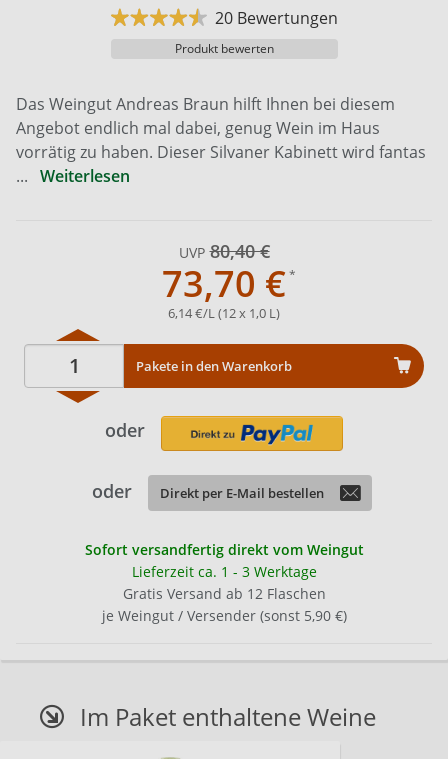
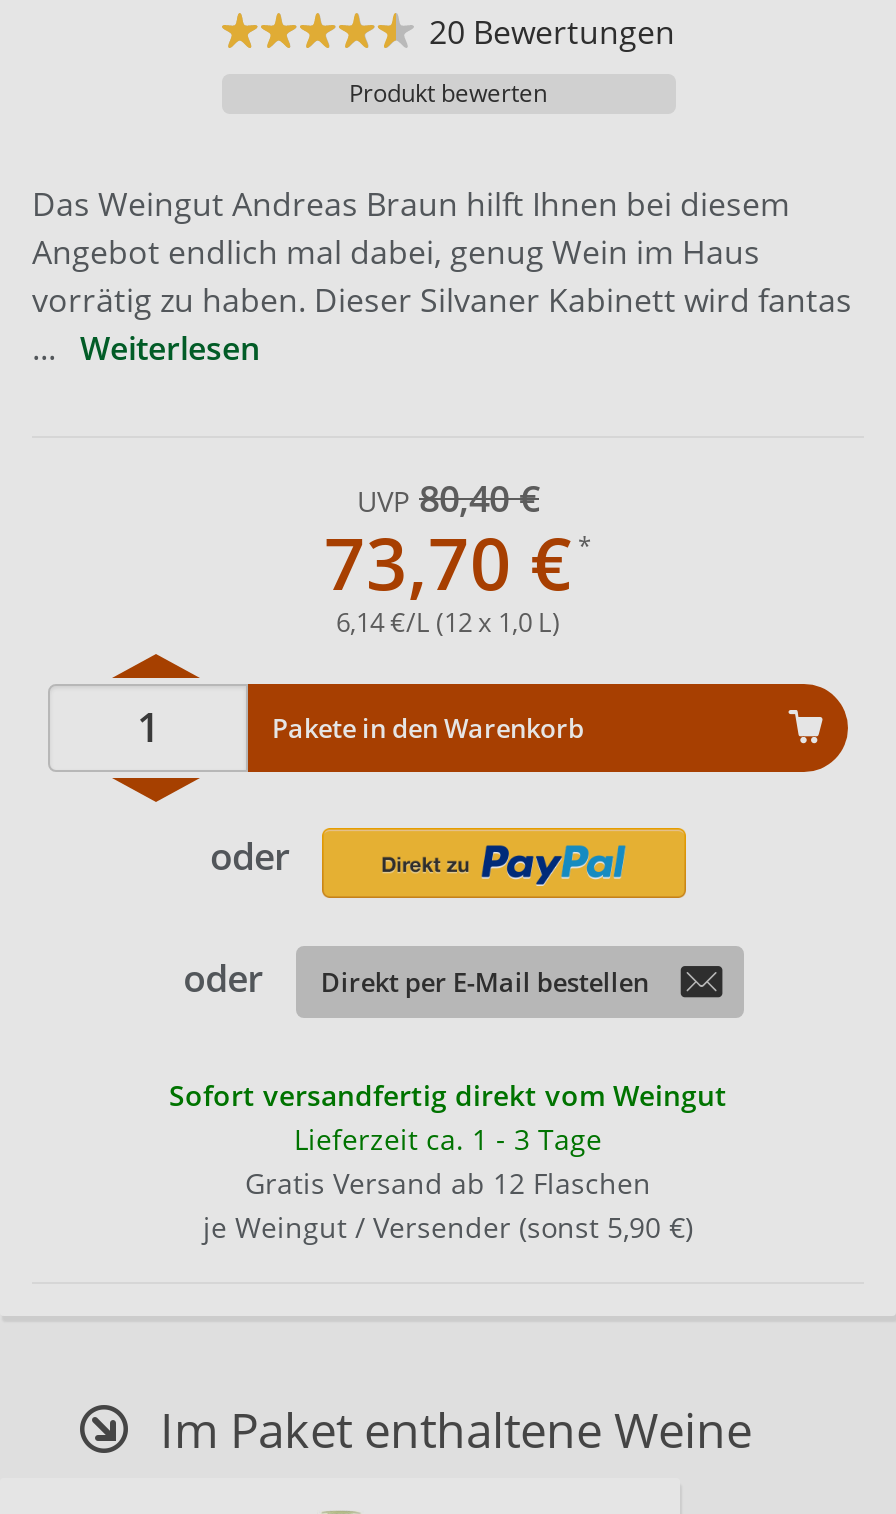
- Lieferzeit ca. 1 - 3 Werktage
+ Lieferzeit ca. 1 - 3 Tage
